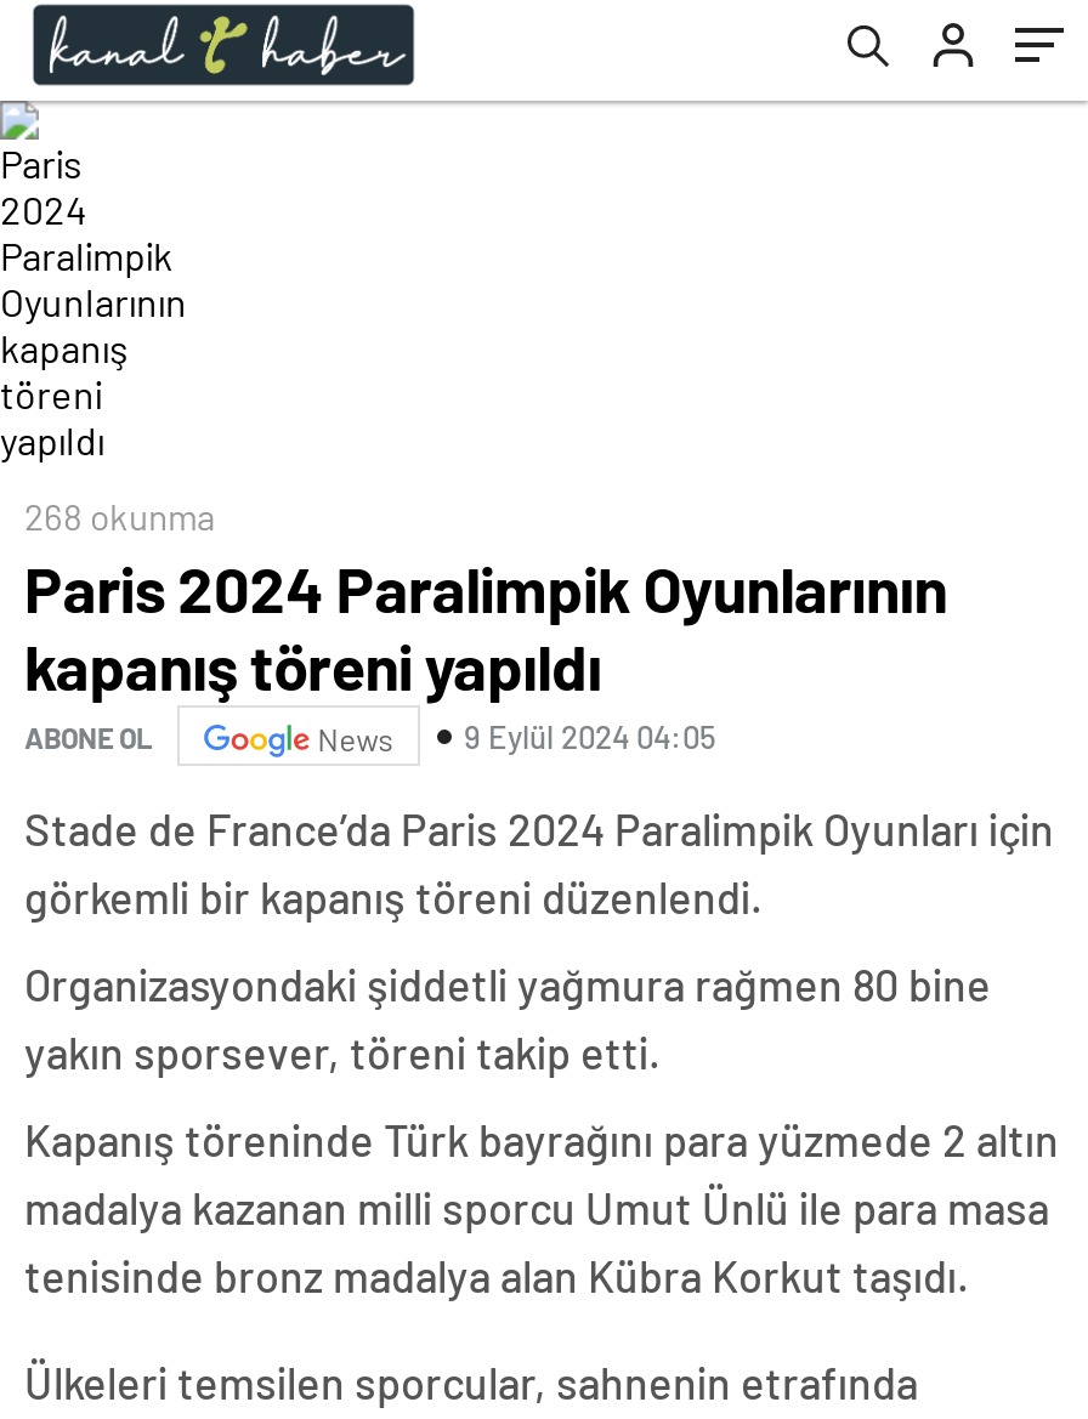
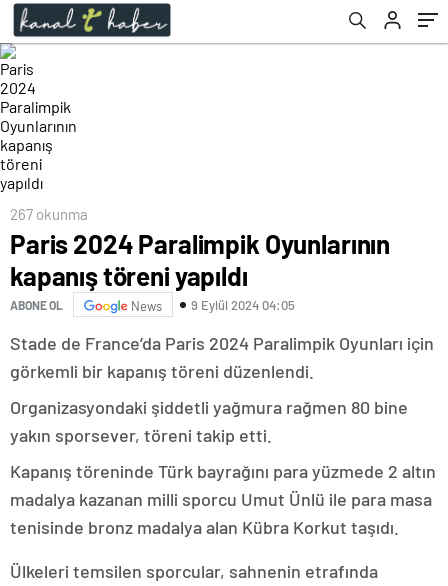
- 268 okunma
+ 267 okunma
